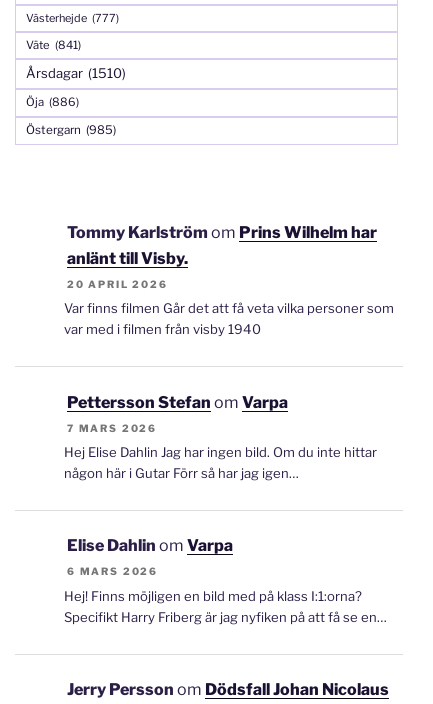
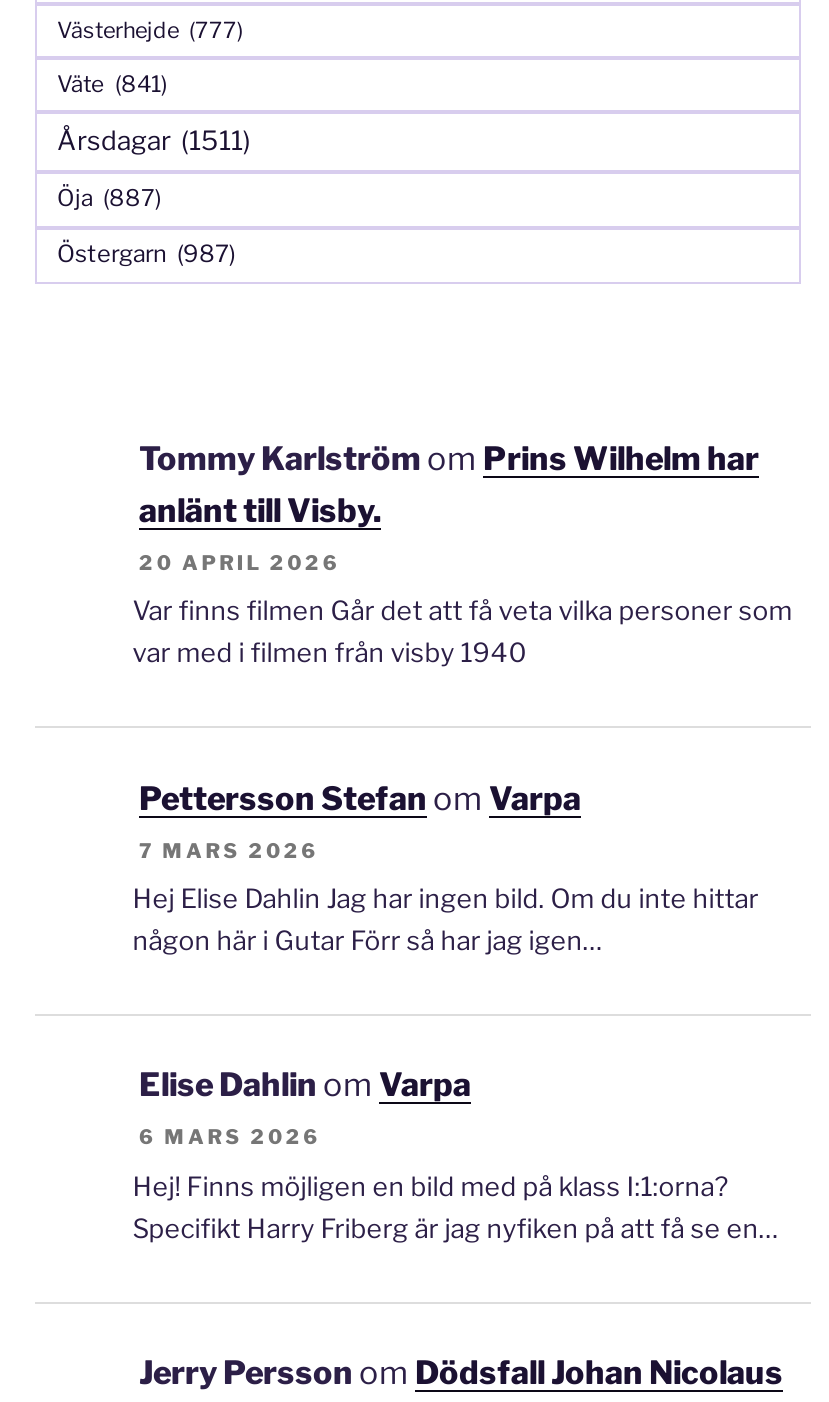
- Årsdagar (1510)
+ Årsdagar (1511)

- Öja (886)
+ Öja (887)

- Östergarn (985)
+ Östergarn (987)
